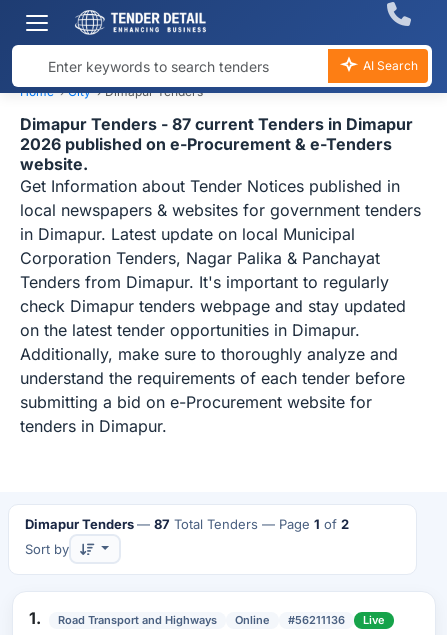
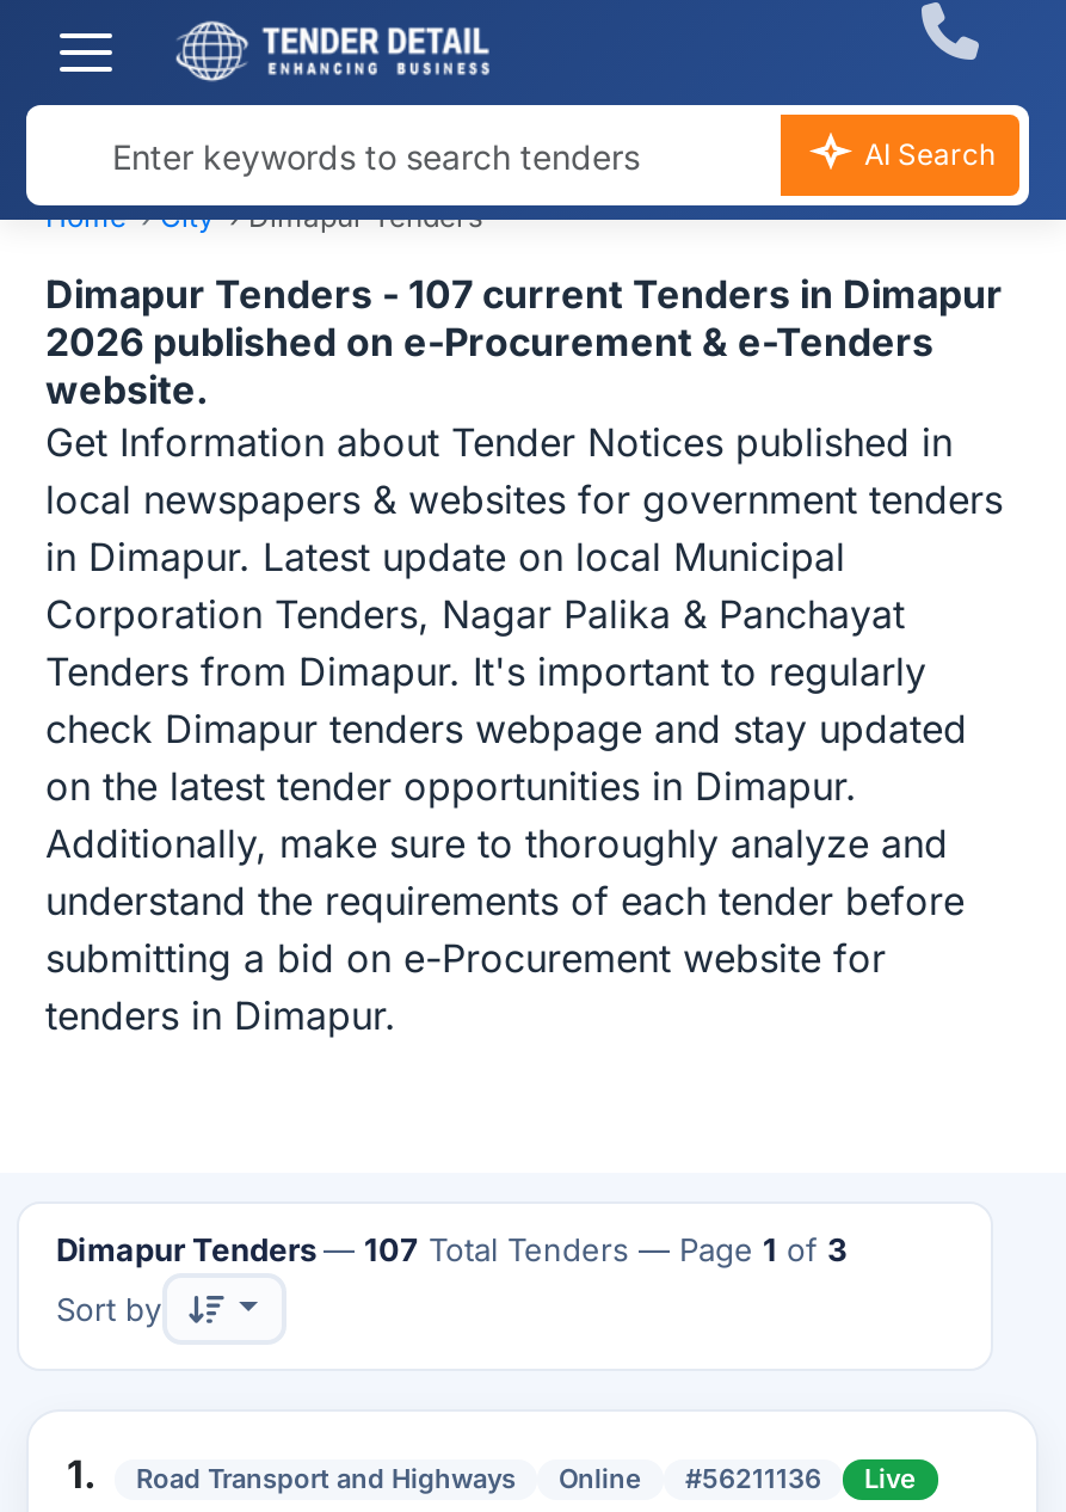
- Dimapur Tenders - 87 current Tenders in Dimapur
+ Dimapur Tenders - 107 current Tenders in Dimapur

- Dimapur Tenders — 87 Total Tenders — Page 1 of 2
+ Dimapur Tenders — 107 Total Tenders — Page 1 of 3
